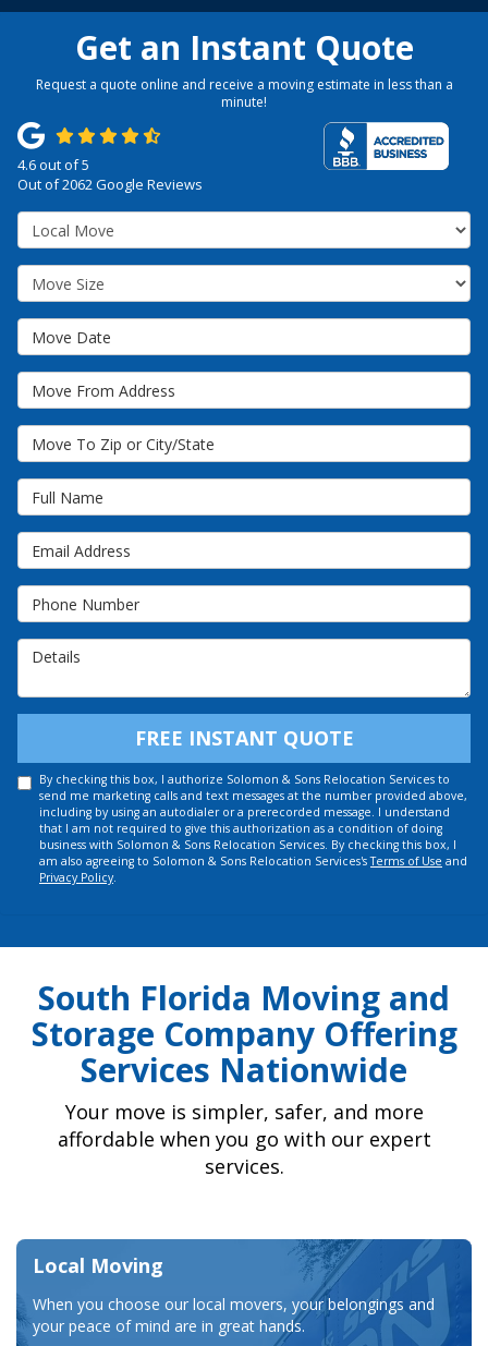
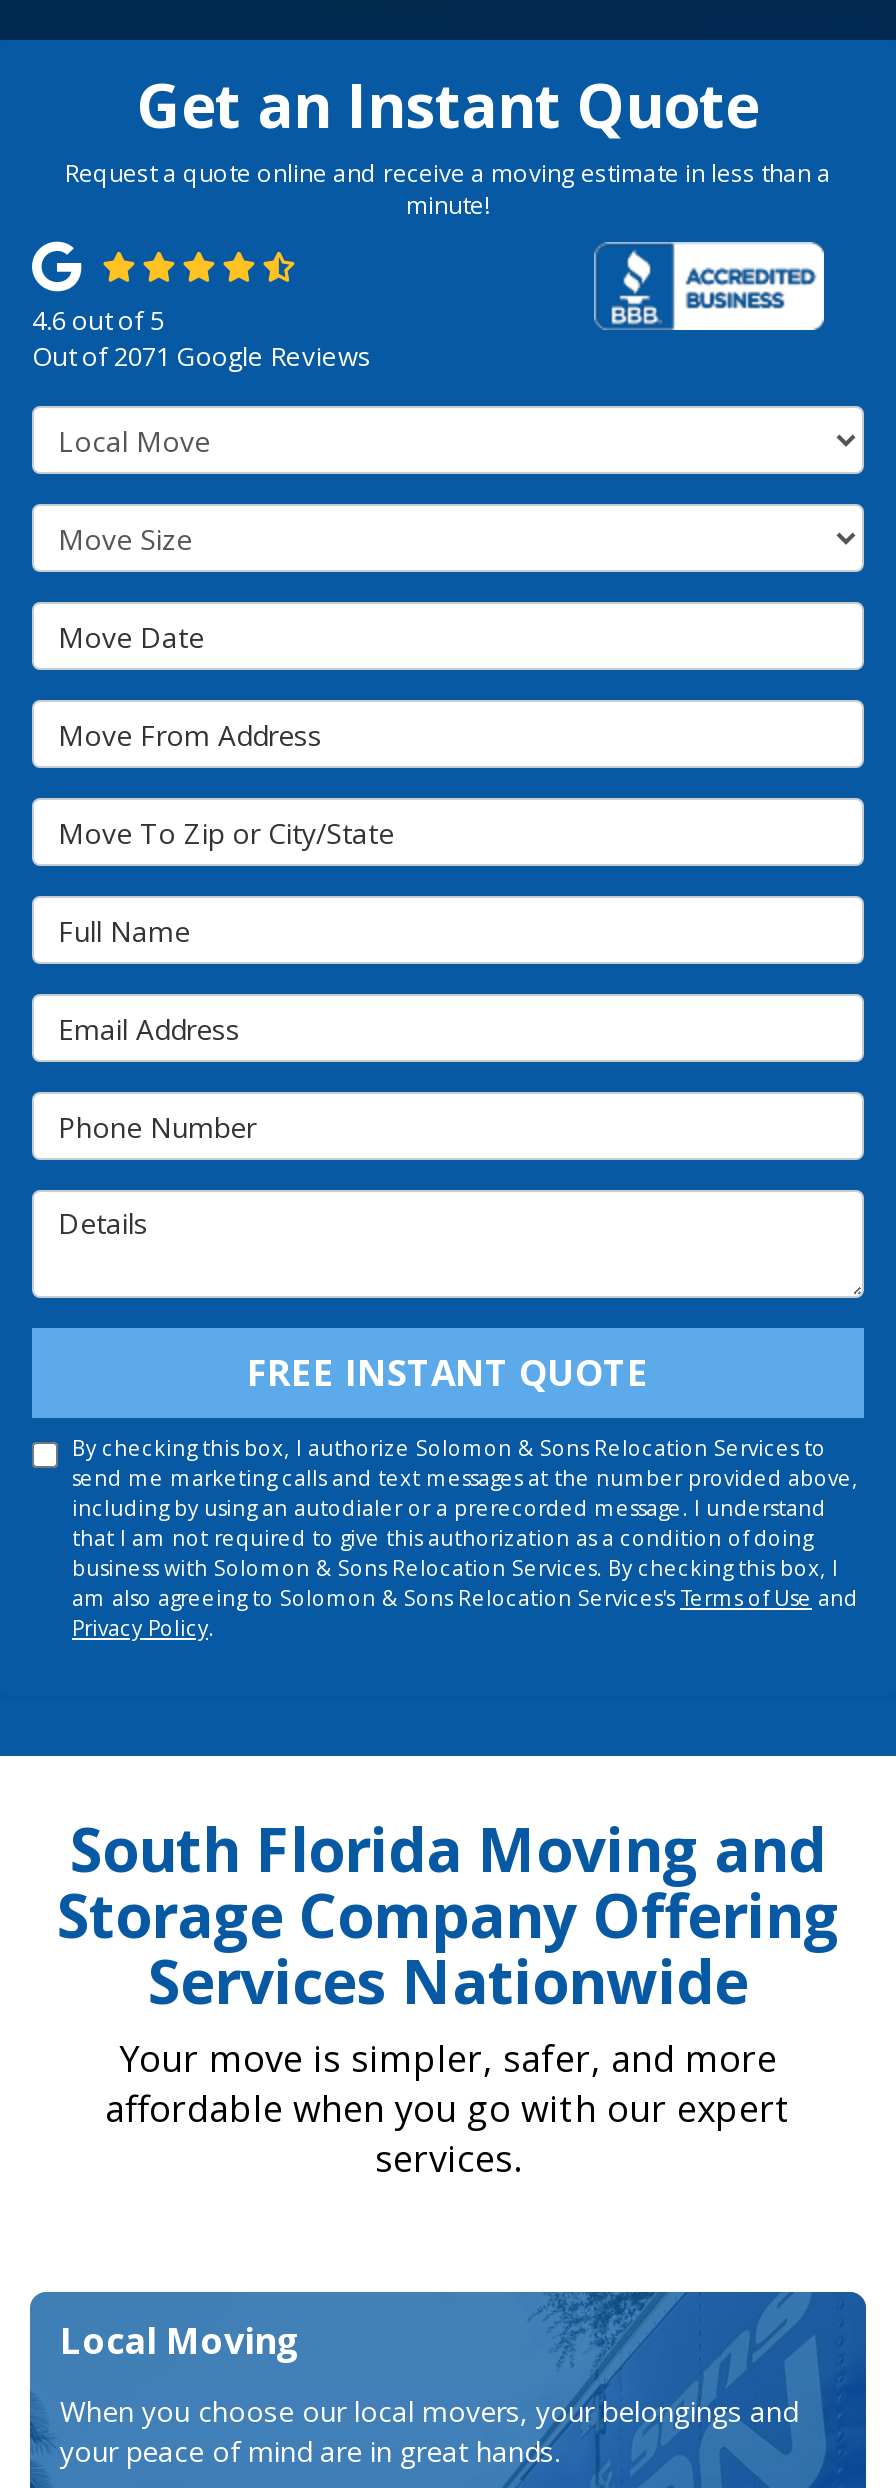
- Out of 2062 Google Reviews
+ Out of 2071 Google Reviews
